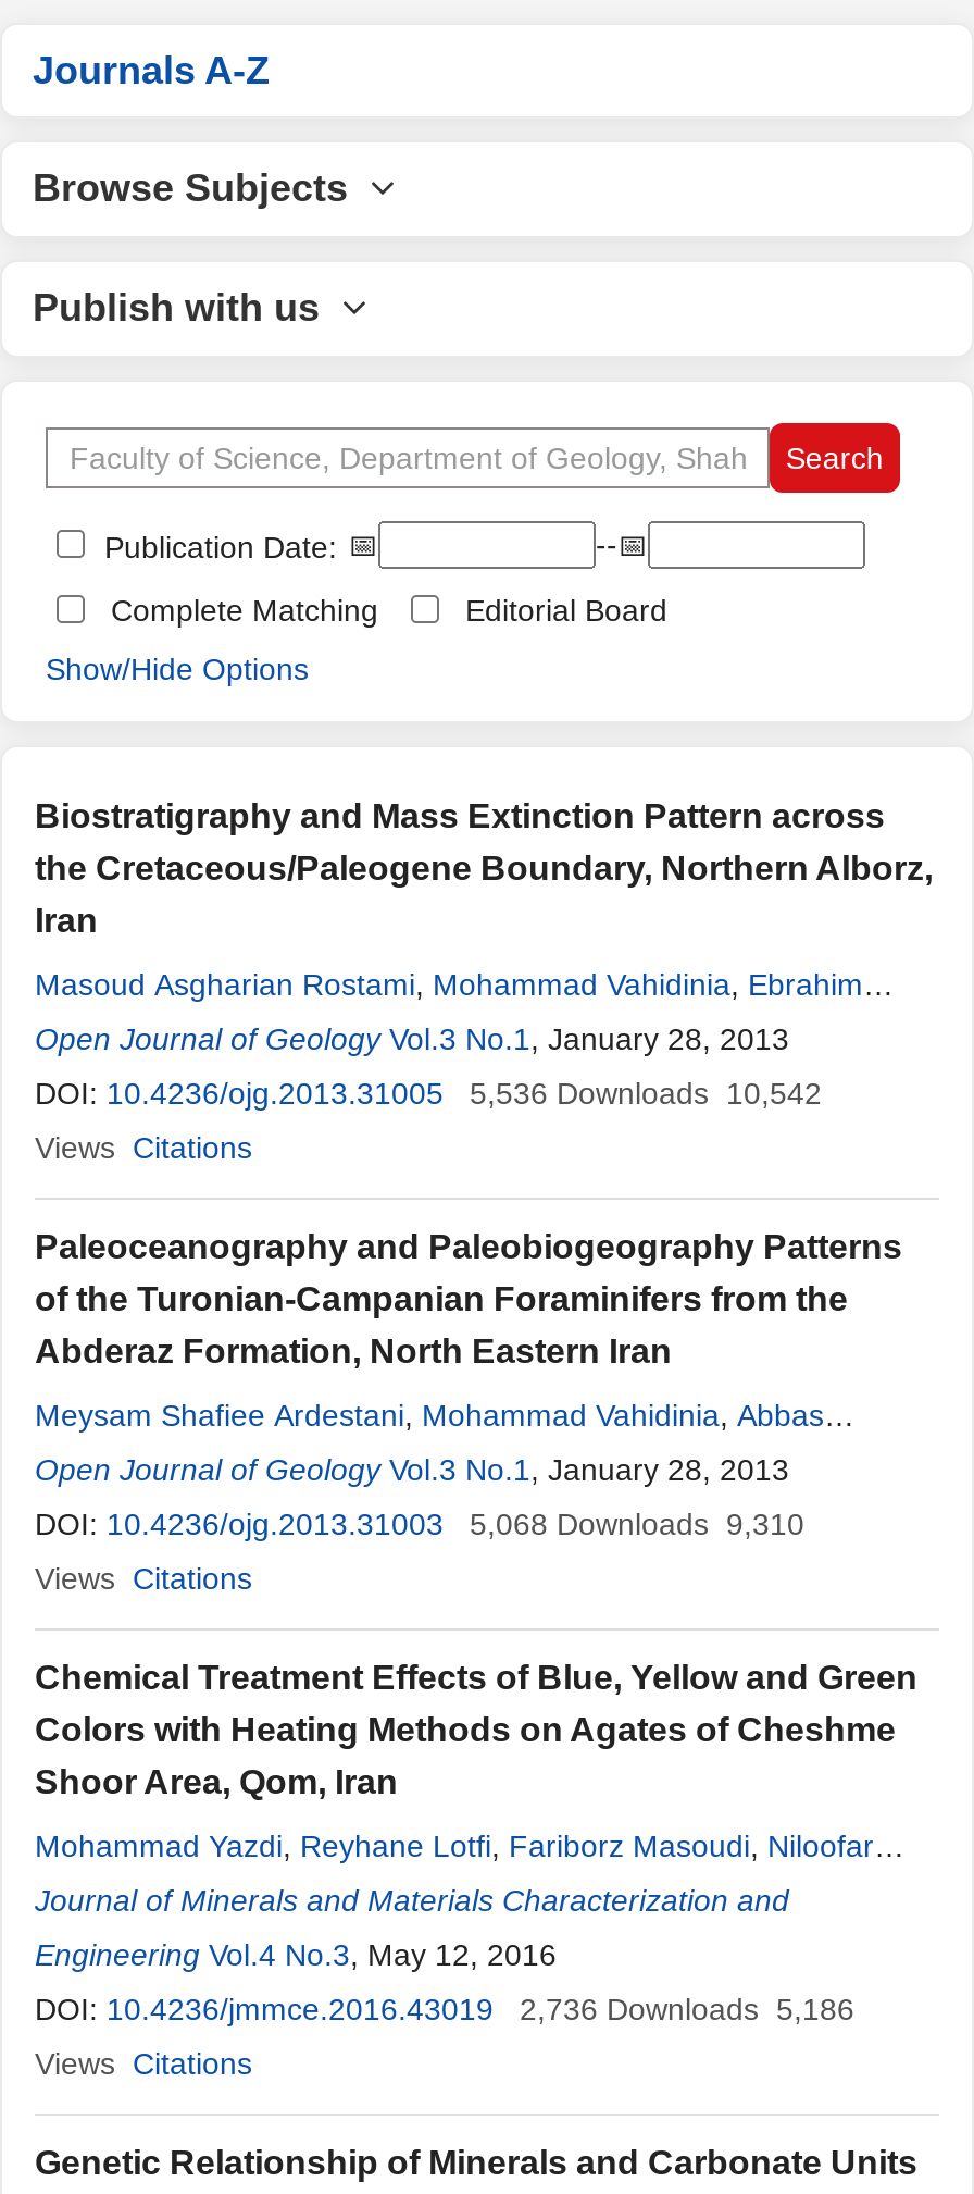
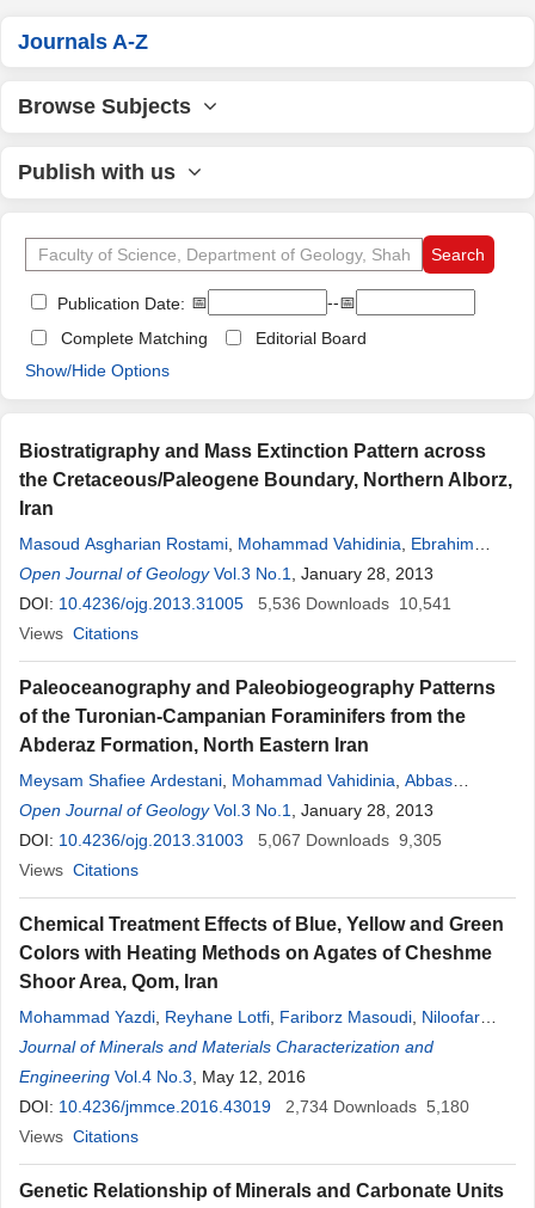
- DOI: 10.4236/ojg.2013.31005 5,536 Downloads 10,542
+ DOI: 10.4236/ojg.2013.31005 5,536 Downloads 10,541

- DOI: 10.4236/ojg.2013.31003 5,068 Downloads 9,310
+ DOI: 10.4236/ojg.2013.31003 5,067 Downloads 9,305

- DOI: 10.4236/jmmce.2016.43019 2,736 Downloads 5,186
+ DOI: 10.4236/jmmce.2016.43019 2,734 Downloads 5,180
